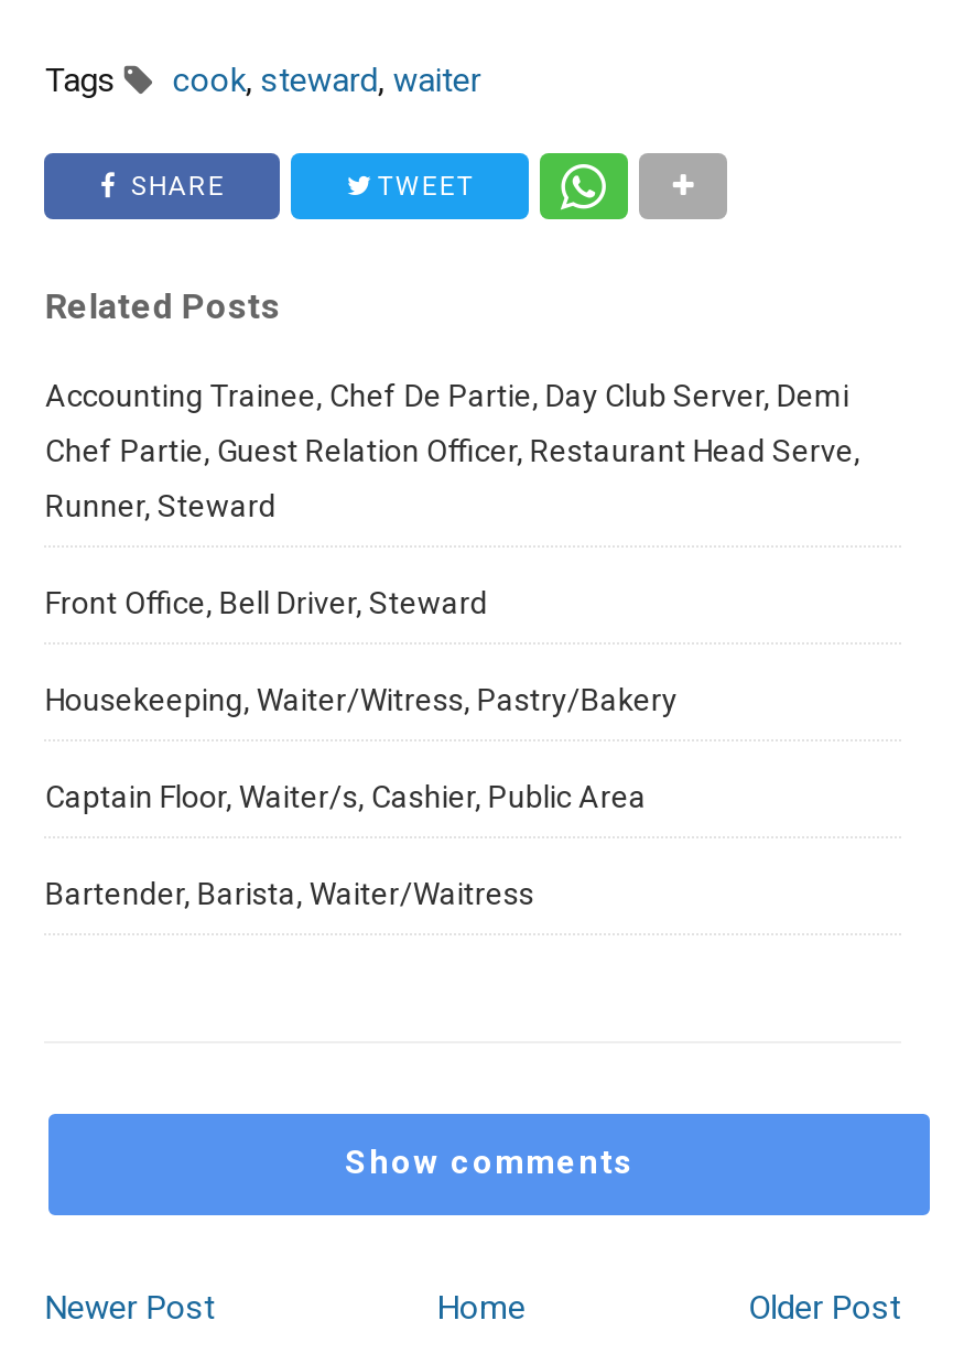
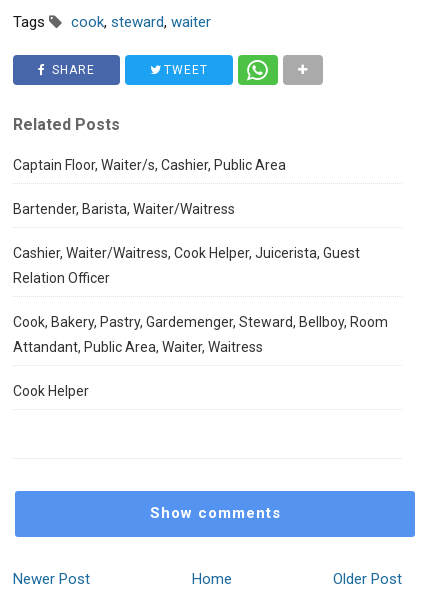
- Accounting Trainee, Chef De Partie, Day Club Server, Demi
- Chef Partie, Guest Relation Officer, Restaurant Head Serve,
- Runner, Steward
- Front Office, Bell Driver, Steward
- Housekeeping, Waiter/Witress, Pastry/Bakery

moved up: Captain Floor, Waiter/s, Cashier, Public Area | Bartender, Barista, Waiter/Waitress

+ Cashier, Waiter/Waitress, Cook Helper, Juicerista, Guest
+ Relation Officer
+ Cook, Bakery, Pastry, Gardemenger, Steward, Bellboy, Room
+ Attandant, Public Area, Waiter, Waitress
+ Cook Helper
